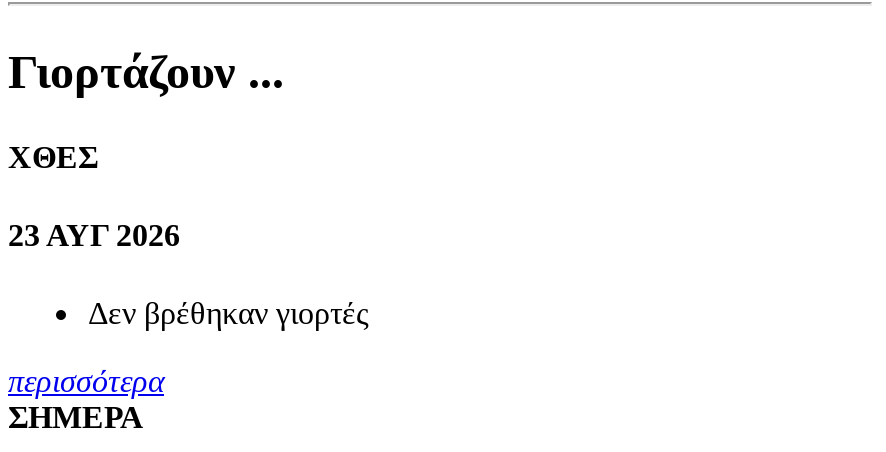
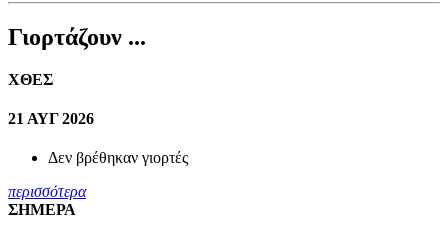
- 23 ΑΥΓ 2026
+ 21 ΑΥΓ 2026
